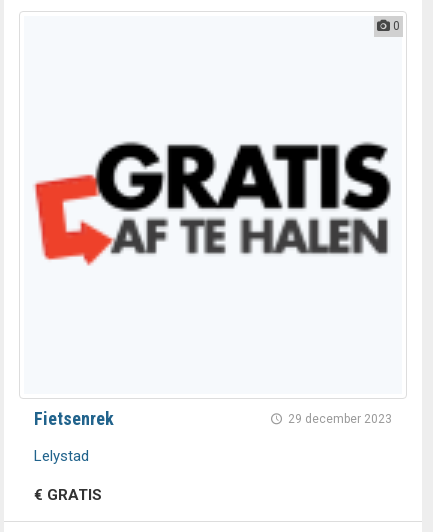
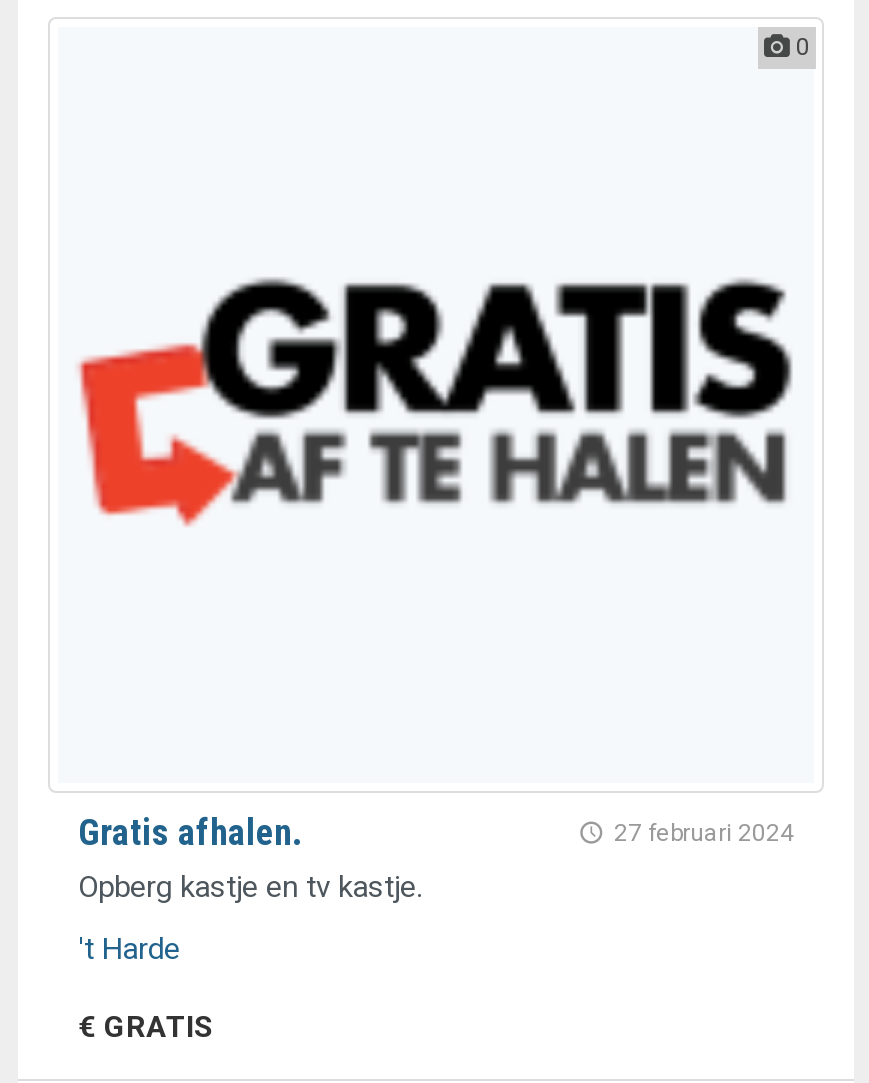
- 29 december 2023
- Fietsenrek
+ 27 februari 2024
+ Gratis afhalen.
+ Opberg kastje en tv kastje.

- Lelystad
+ 't Harde
